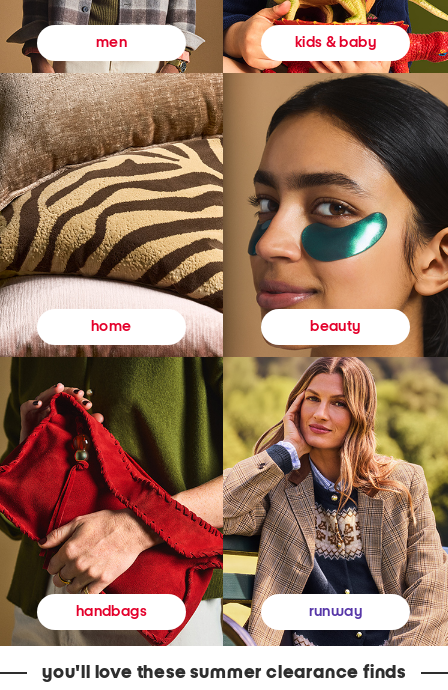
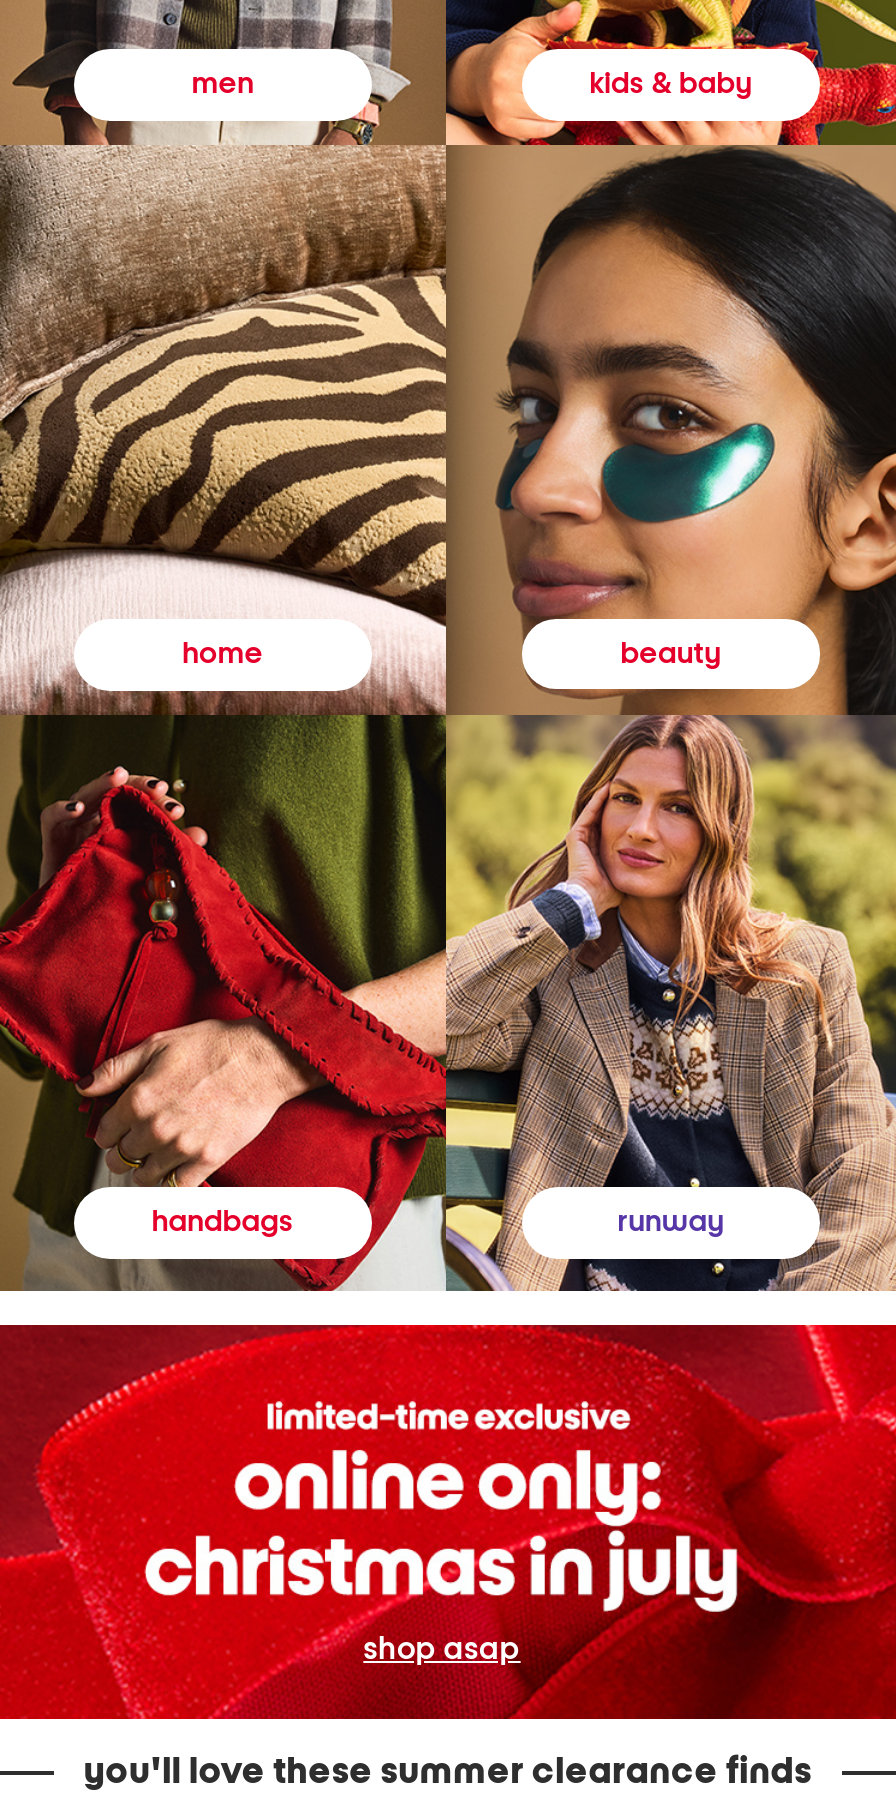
+ [image]
+ shop asap
